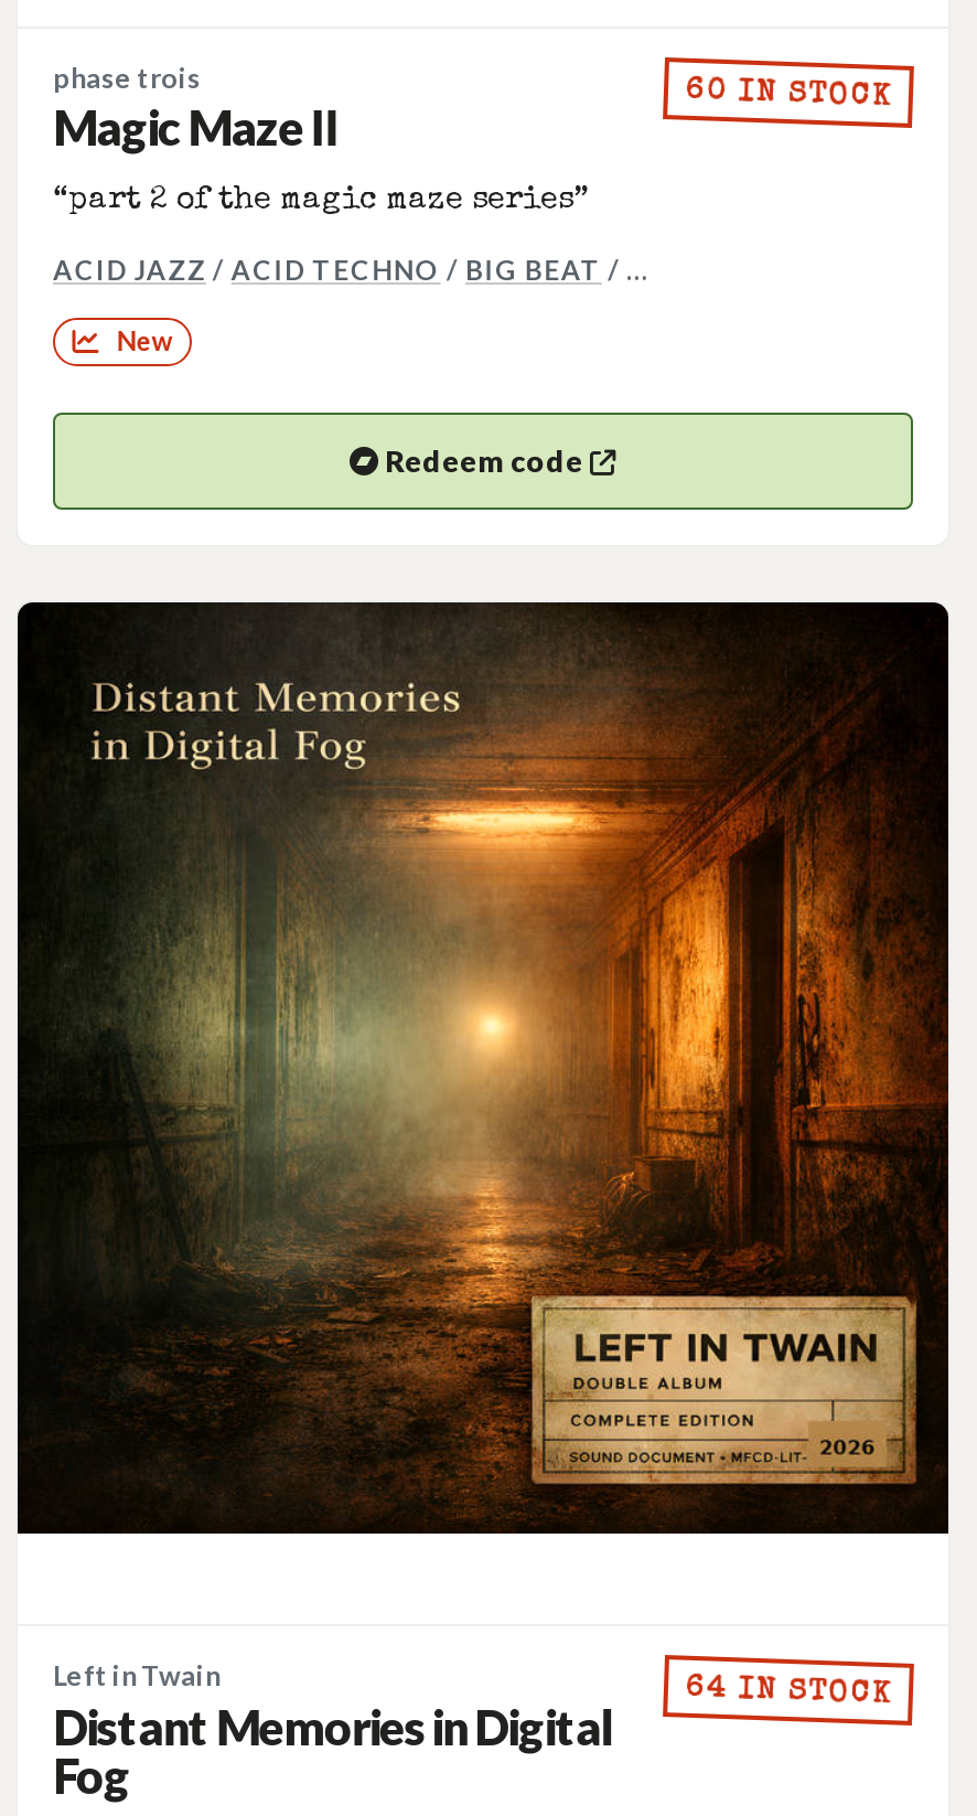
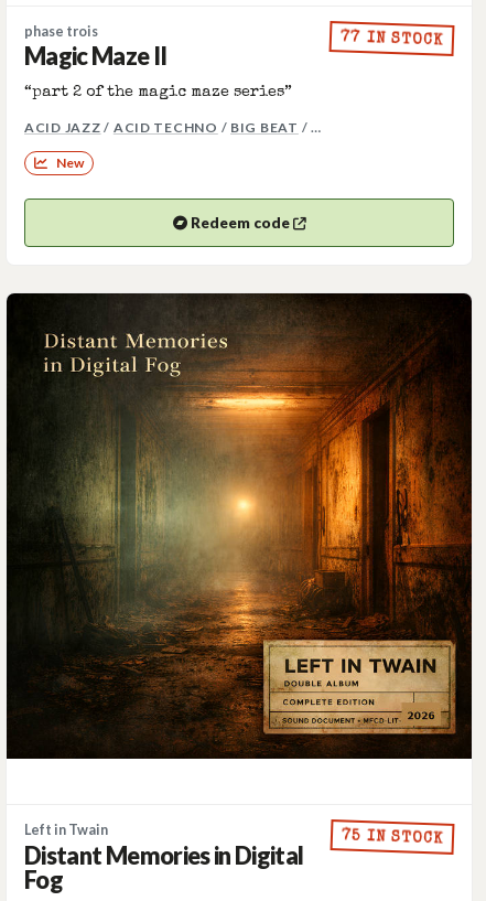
- 60 IN STOCK
+ 77 IN STOCK

- 64 IN STOCK
+ 75 IN STOCK
